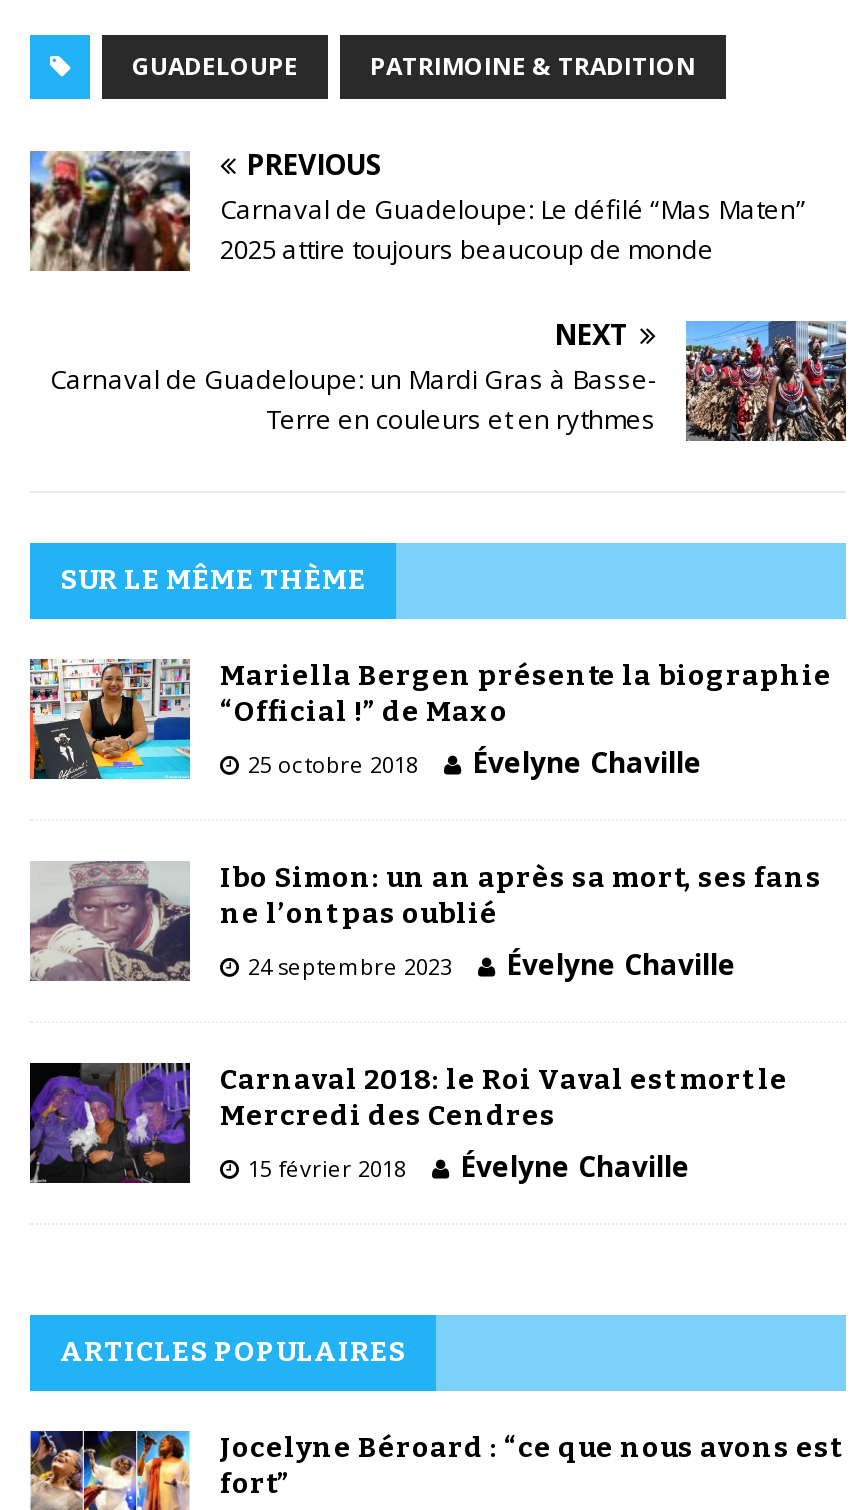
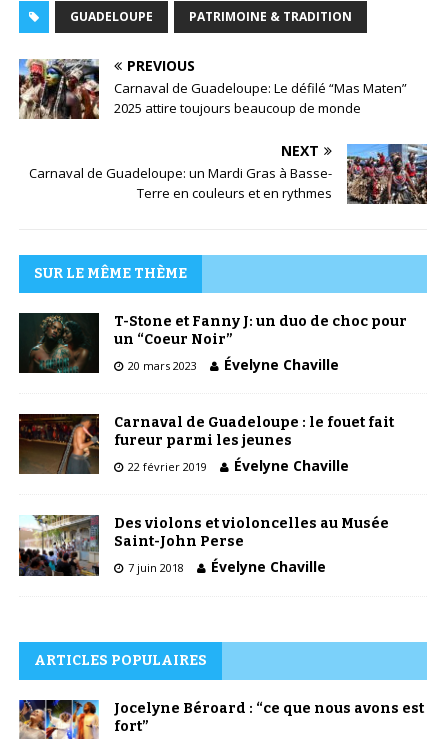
- [image]
- Mariella Bergen présente la biographie
- “Official !” de Maxo
+ [image]
+ T-Stone et Fanny J: un duo de choc pour
+ un “Coeur Noir”

- 25 octobre 2018 Évelyne Chaville
+ 20 mars 2023 Évelyne Chaville

- [image]
- Ibo Simon: un an après sa mort, ses fans
- ne l’ont pas oublié
+ [image]
+ Carnaval de Guadeloupe : le fouet fait
+ fureur parmi les jeunes

- 24 septembre 2023 Évelyne Chaville
+ 22 février 2019 Évelyne Chaville

- [image]
- Carnaval 2018: le Roi Vaval est mort le
- Mercredi des Cendres
+ [image]
+ Des violons et violoncelles au Musée
+ Saint-John Perse

- 15 février 2018 Évelyne Chaville
+ 7 juin 2018 Évelyne Chaville
